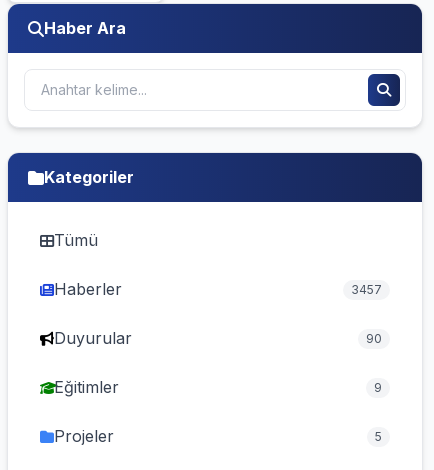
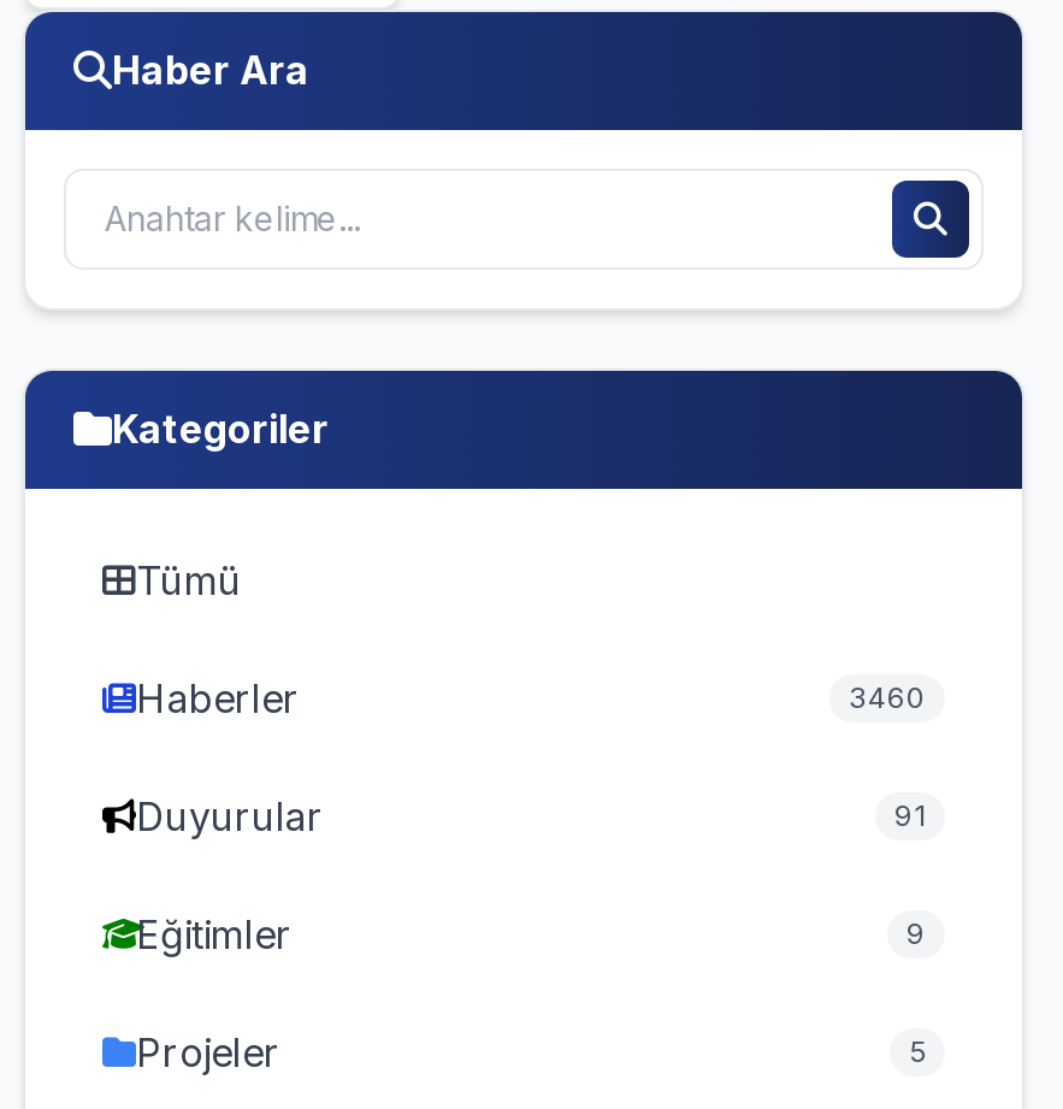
- 3457
+ 3460

- 90
+ 91
